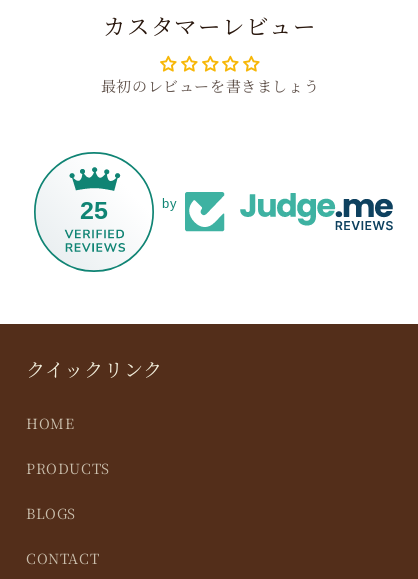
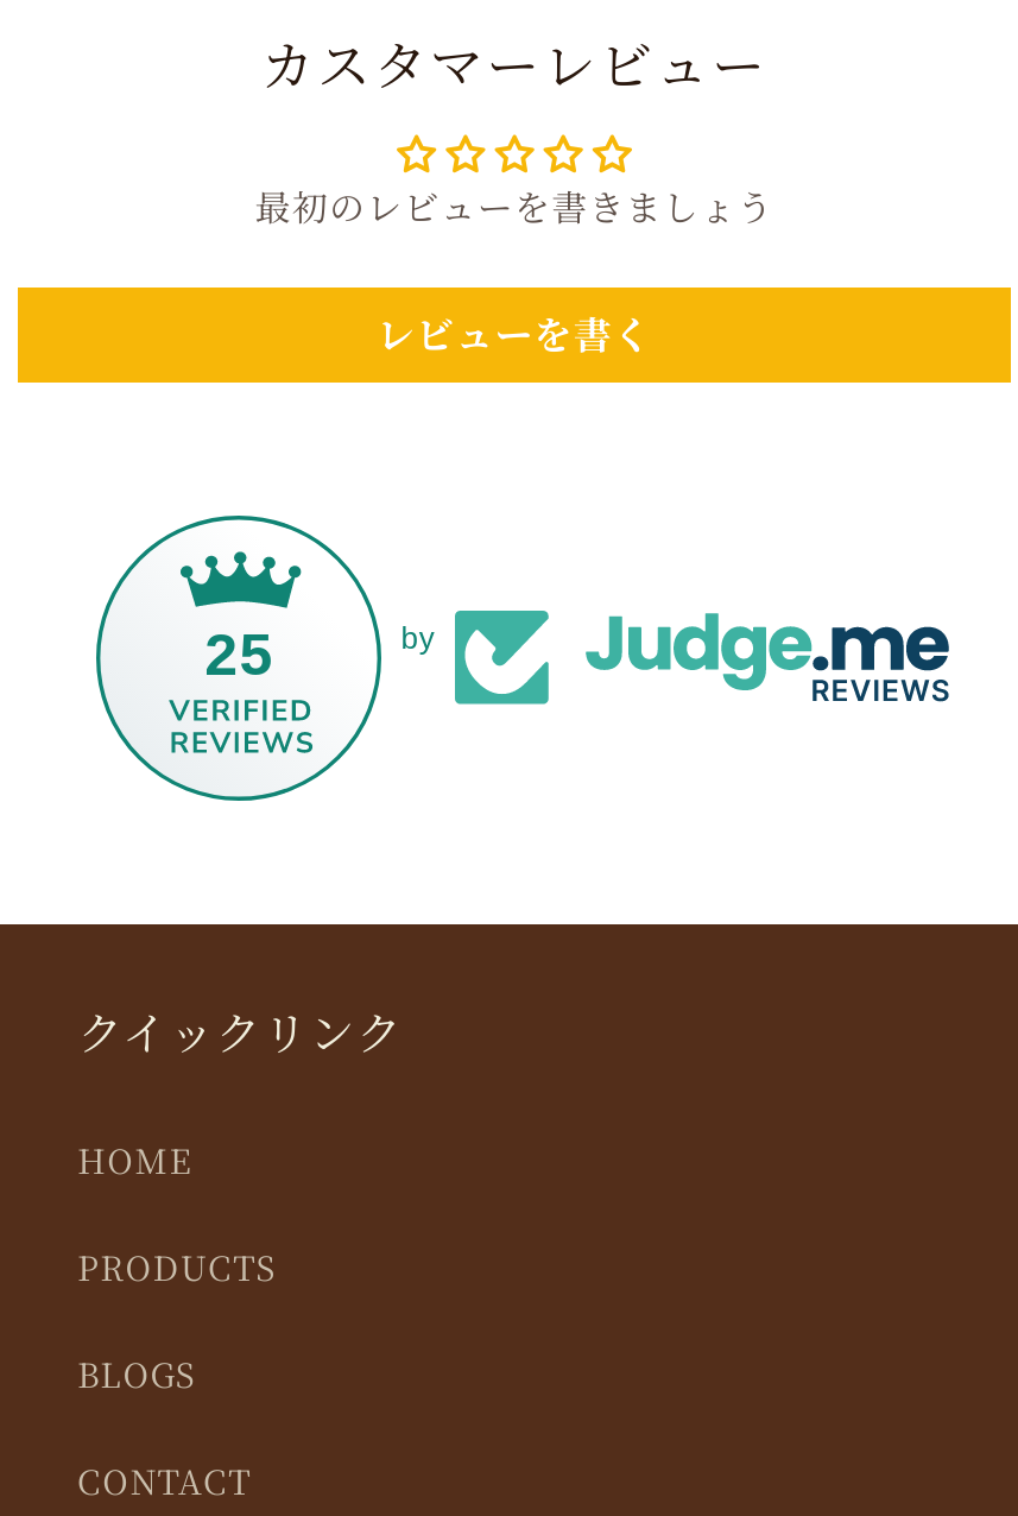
+ レビューを書く
